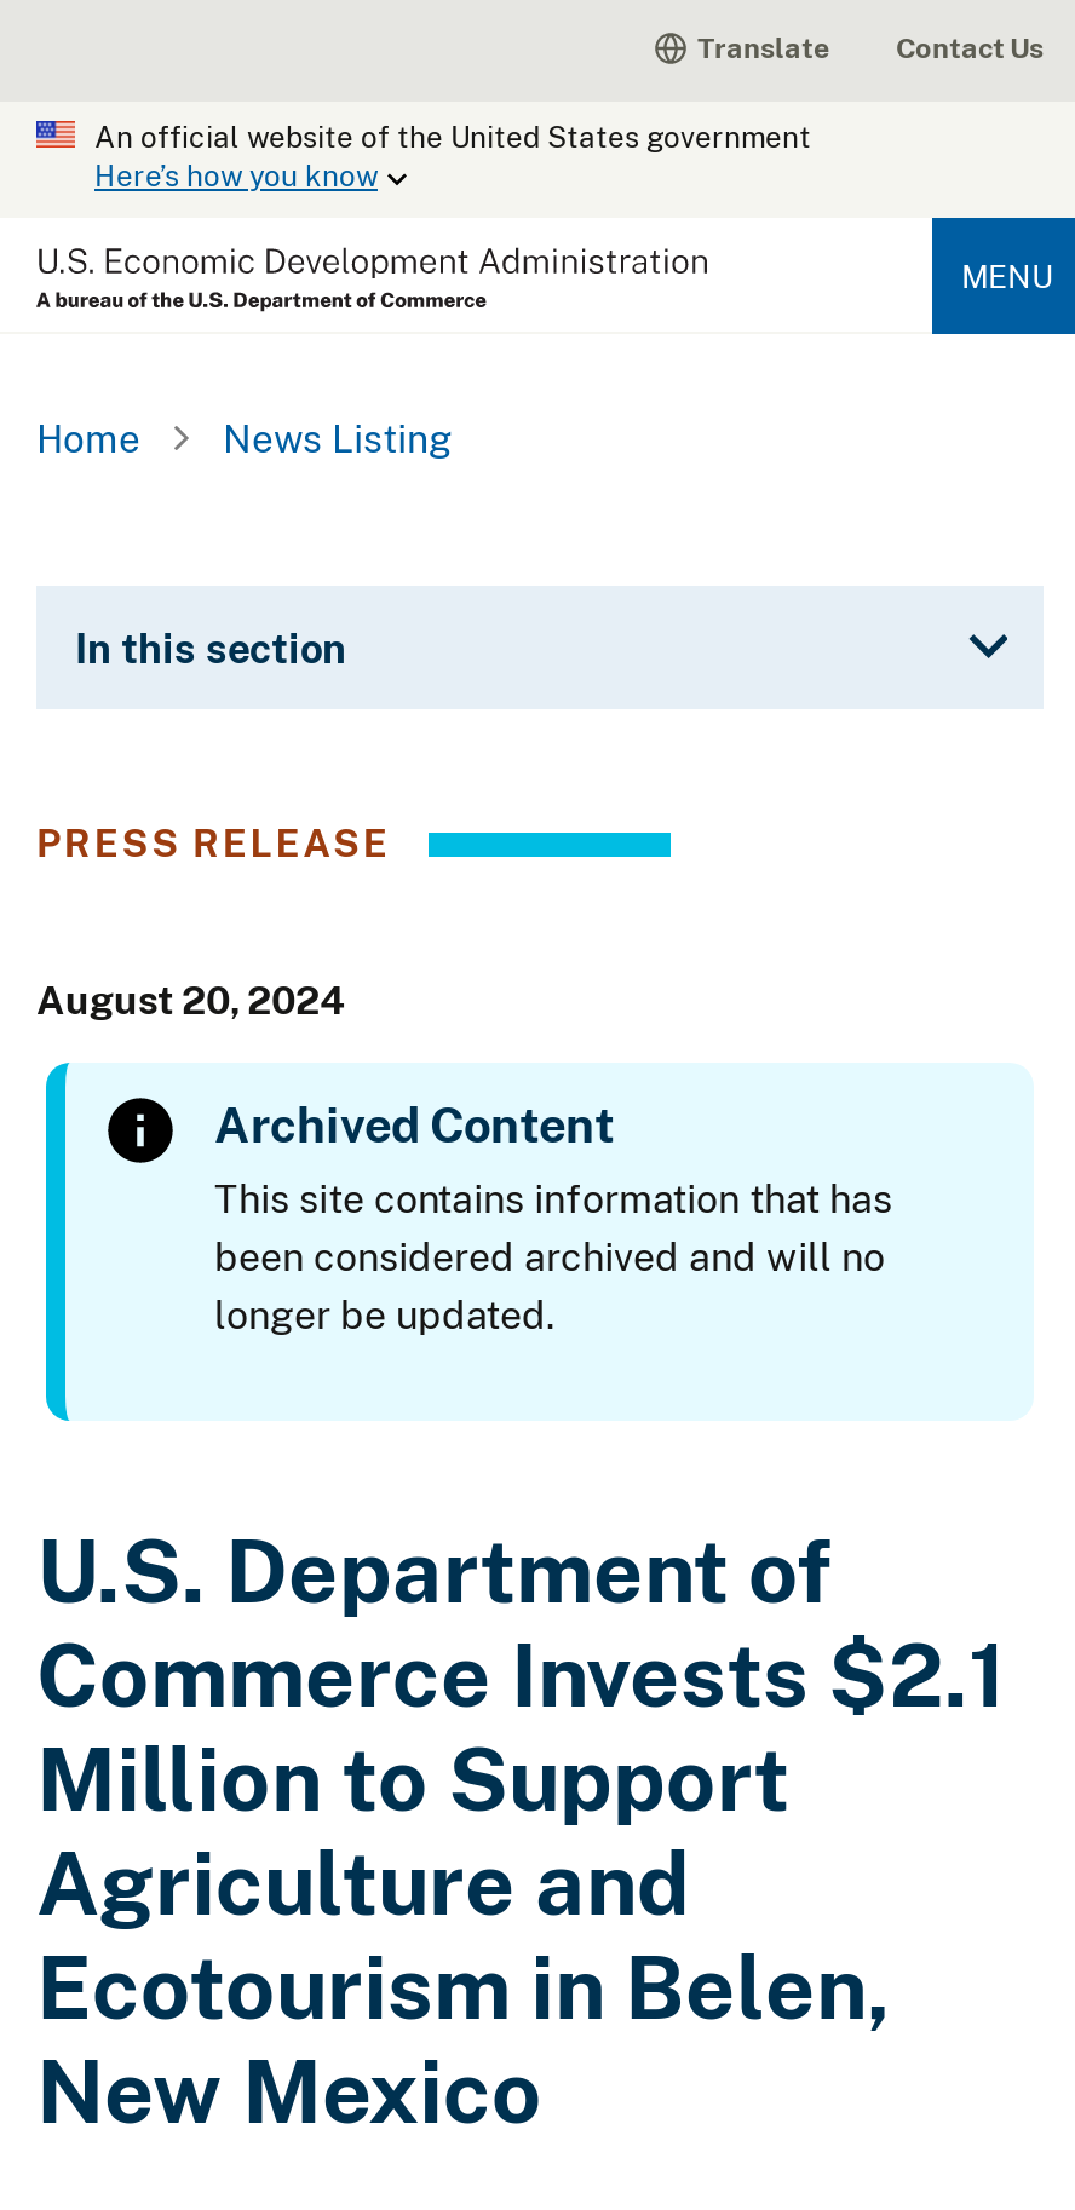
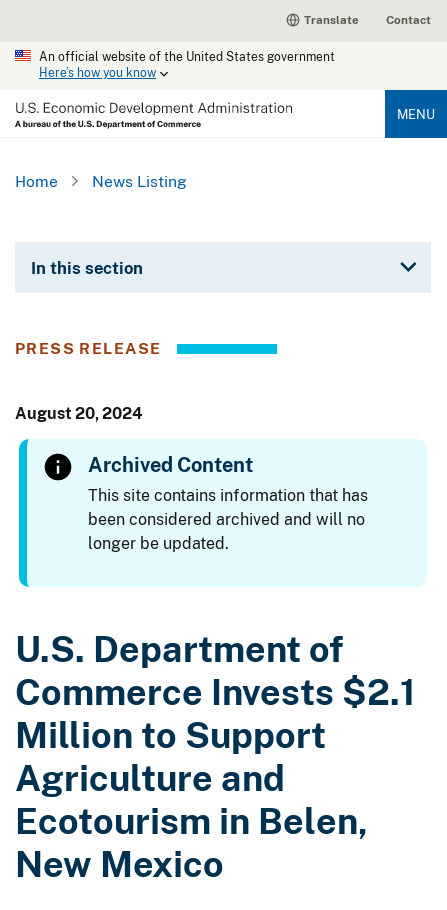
- Contact Us
+ Contact
